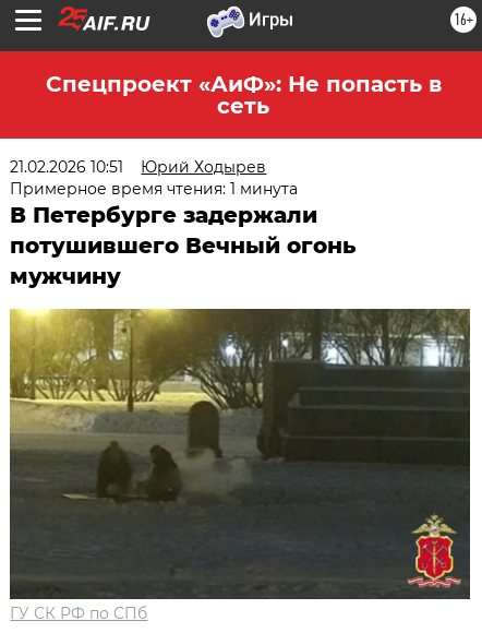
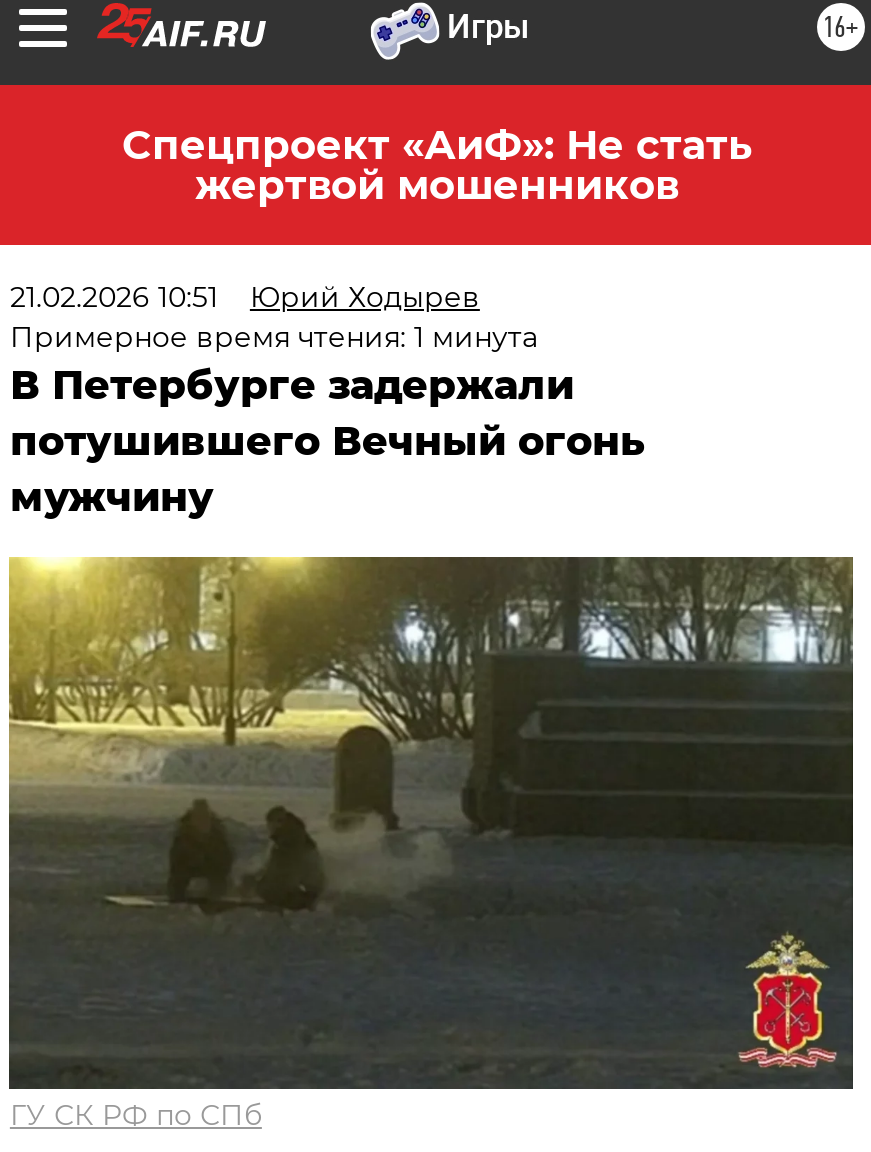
- Спецпроект «АиФ»: Не попасть в
- сеть
+ Спецпроект «АиФ»: Не стать
+ жертвой мошенников
